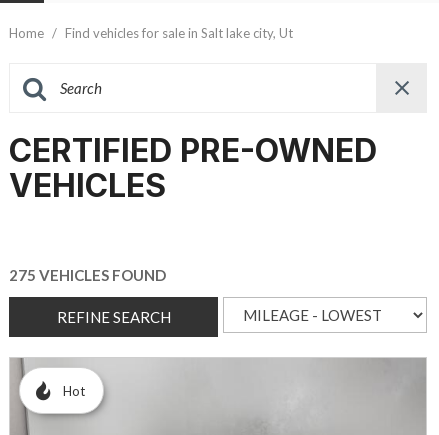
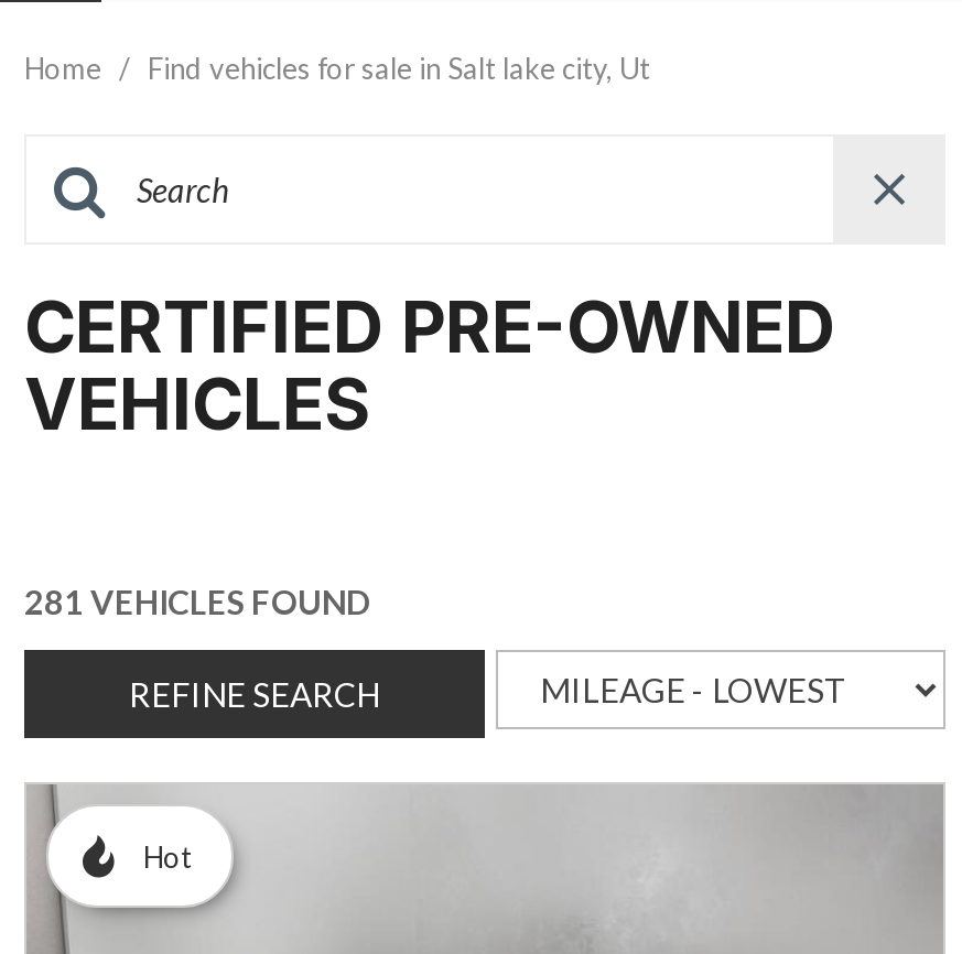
- 275 VEHICLES FOUND
+ 281 VEHICLES FOUND
